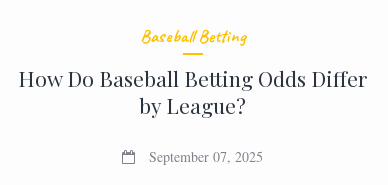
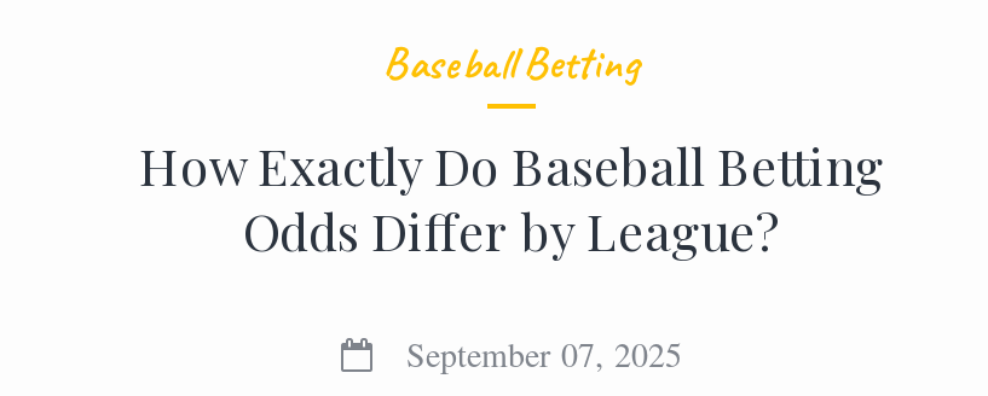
- How Do Baseball Betting Odds Differ
- by League?
+ How Exactly Do Baseball Betting
+ Odds Differ by League?
